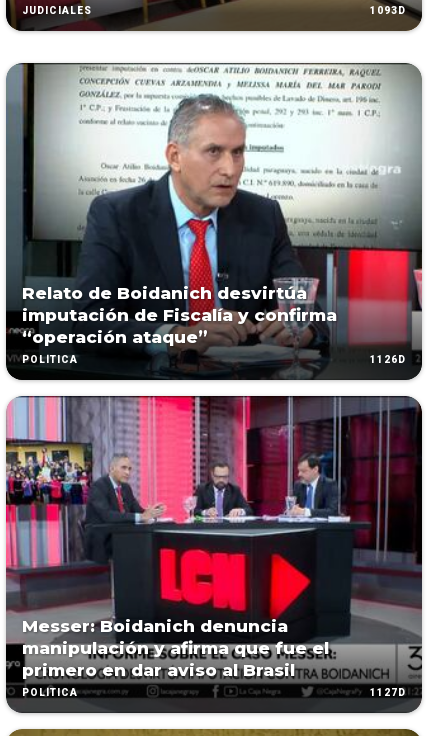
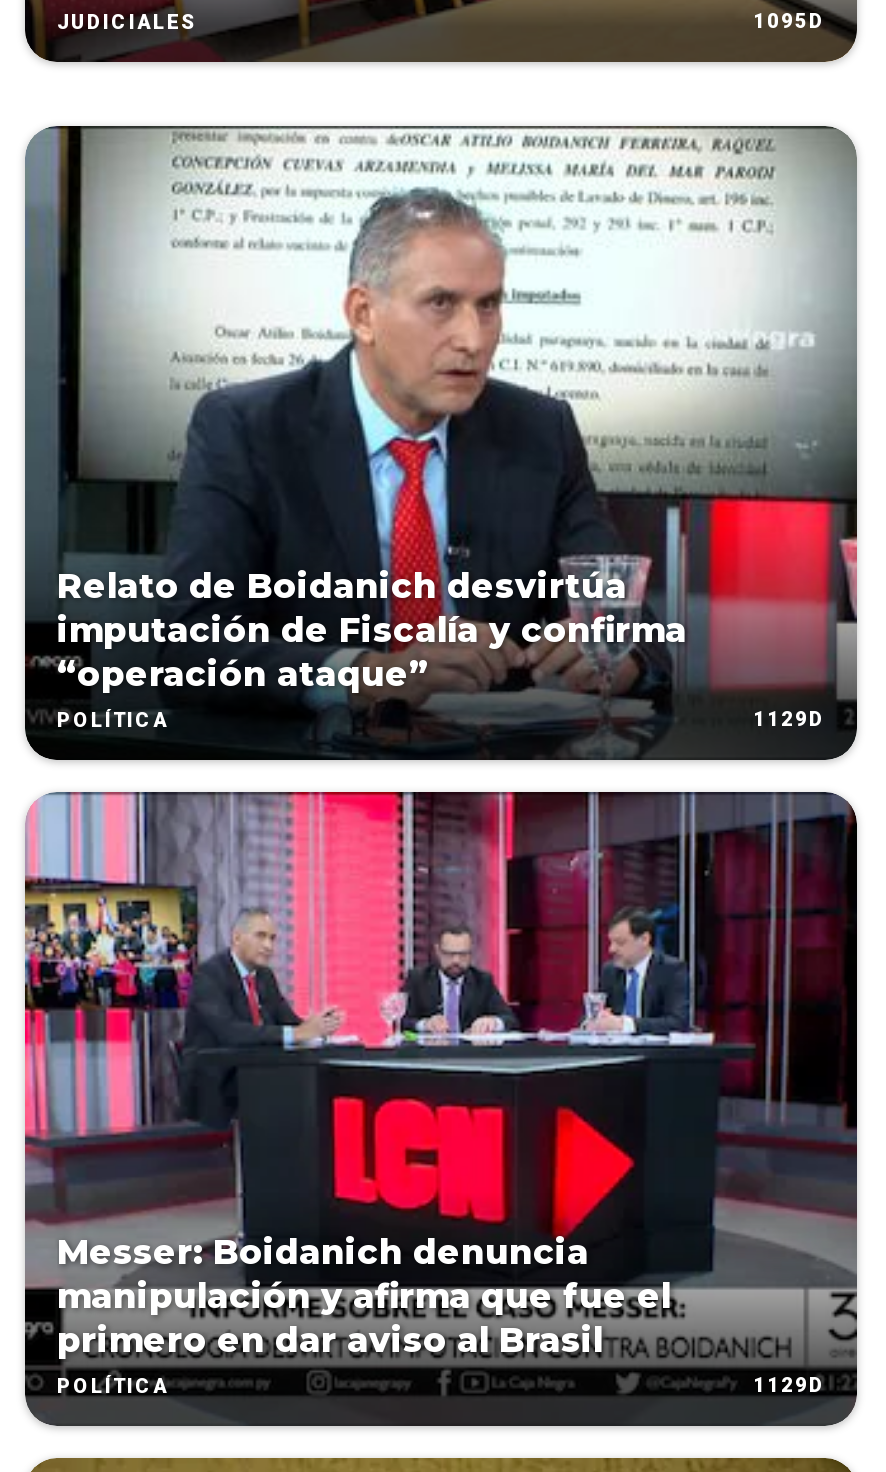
- 1093D
+ 1095D

- 1126D
+ 1129D

- 1127D
+ 1129D
